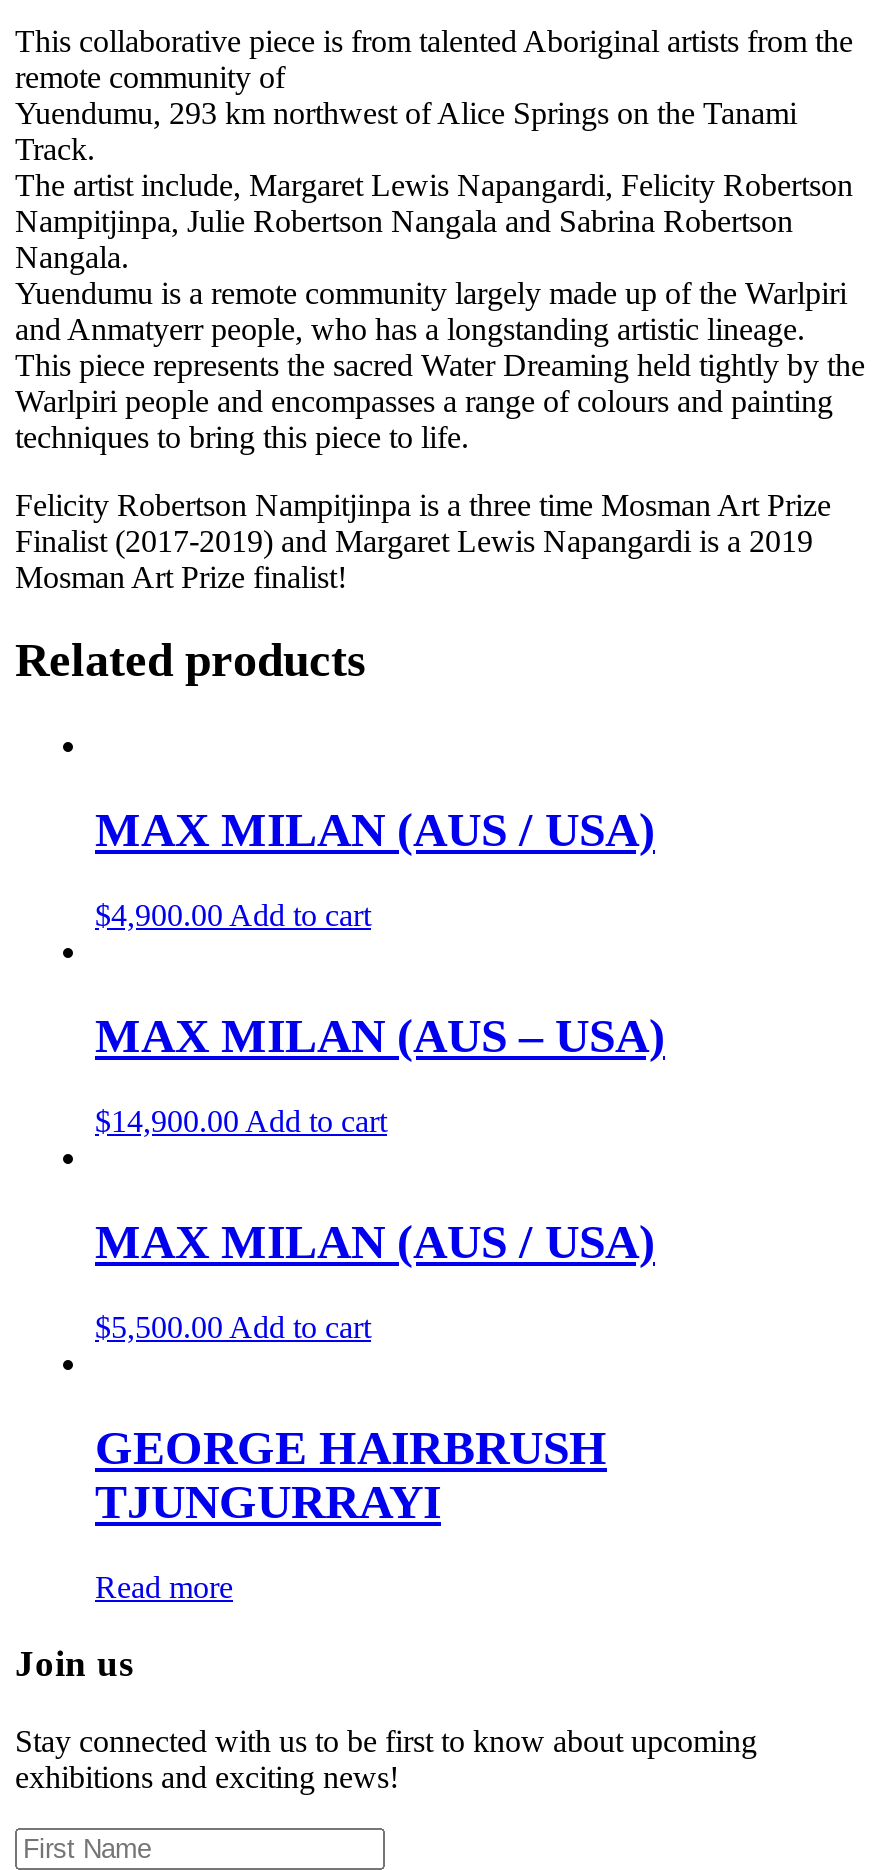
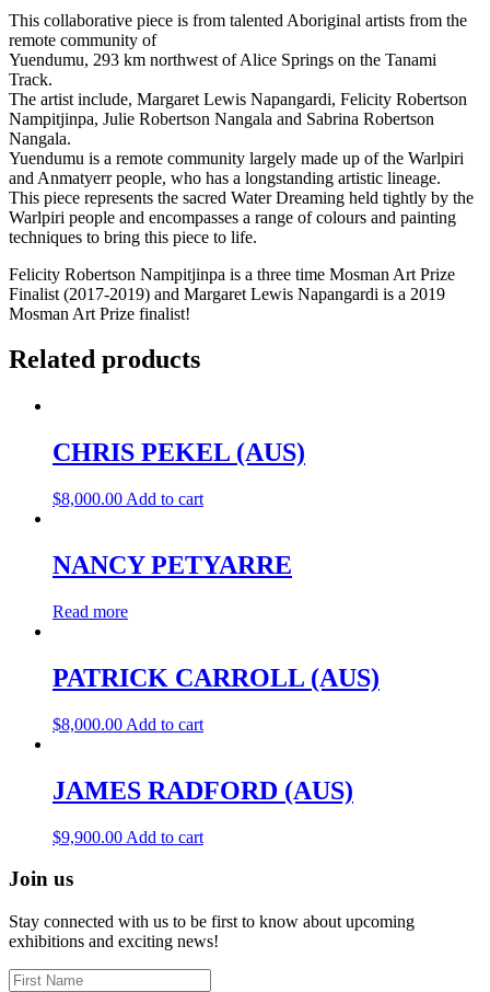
- MAX MILAN (AUS / USA)
- $4,900.00 Add to cart
- MAX MILAN (AUS – USA)
- $14,900.00 Add to cart
- MAX MILAN (AUS / USA)
- $5,500.00 Add to cart
- GEORGE HAIRBRUSH
- TJUNGURRAYI
+ CHRIS PEKEL (AUS)
+ $8,000.00 Add to cart
+ NANCY PETYARRE

moved up: Read more

+ PATRICK CARROLL (AUS)
+ $8,000.00 Add to cart
+ JAMES RADFORD (AUS)
+ $9,900.00 Add to cart
